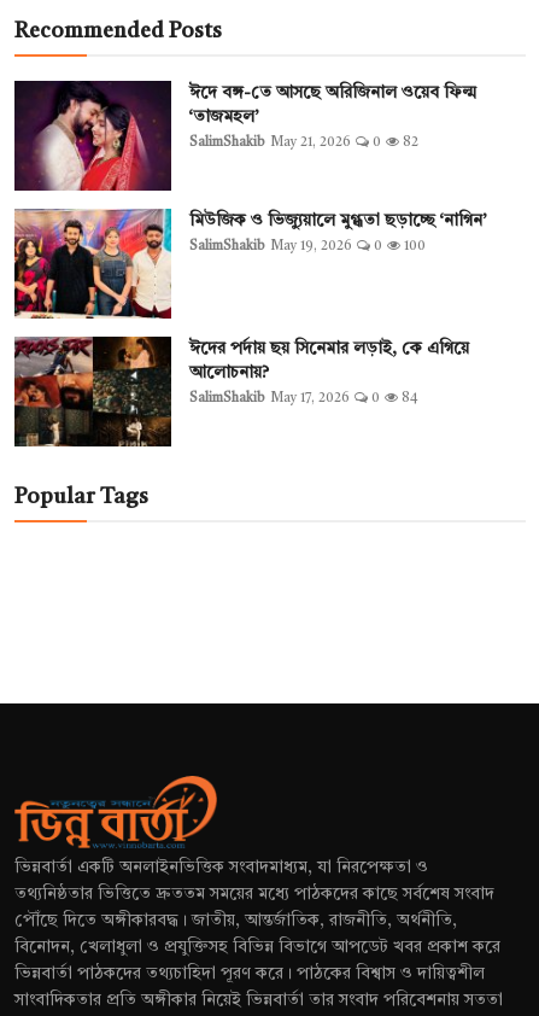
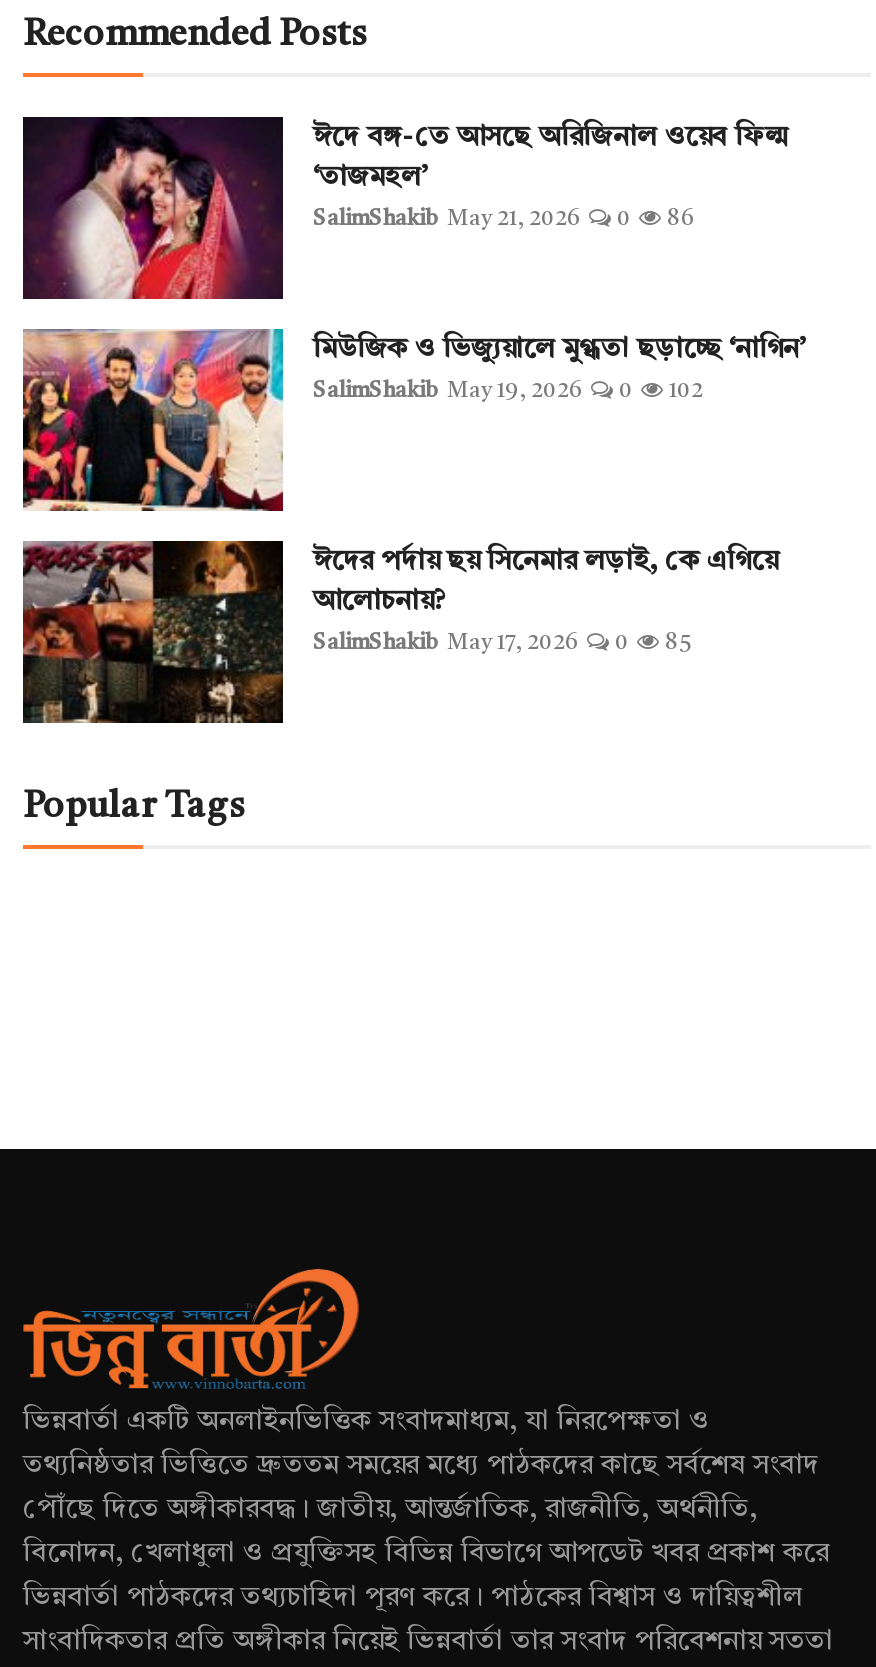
- SalimShakib May 21, 2026 0 82
+ SalimShakib May 21, 2026 0 86

- SalimShakib May 19, 2026 0 100
+ SalimShakib May 19, 2026 0 102

- SalimShakib May 17, 2026 0 84
+ SalimShakib May 17, 2026 0 85
